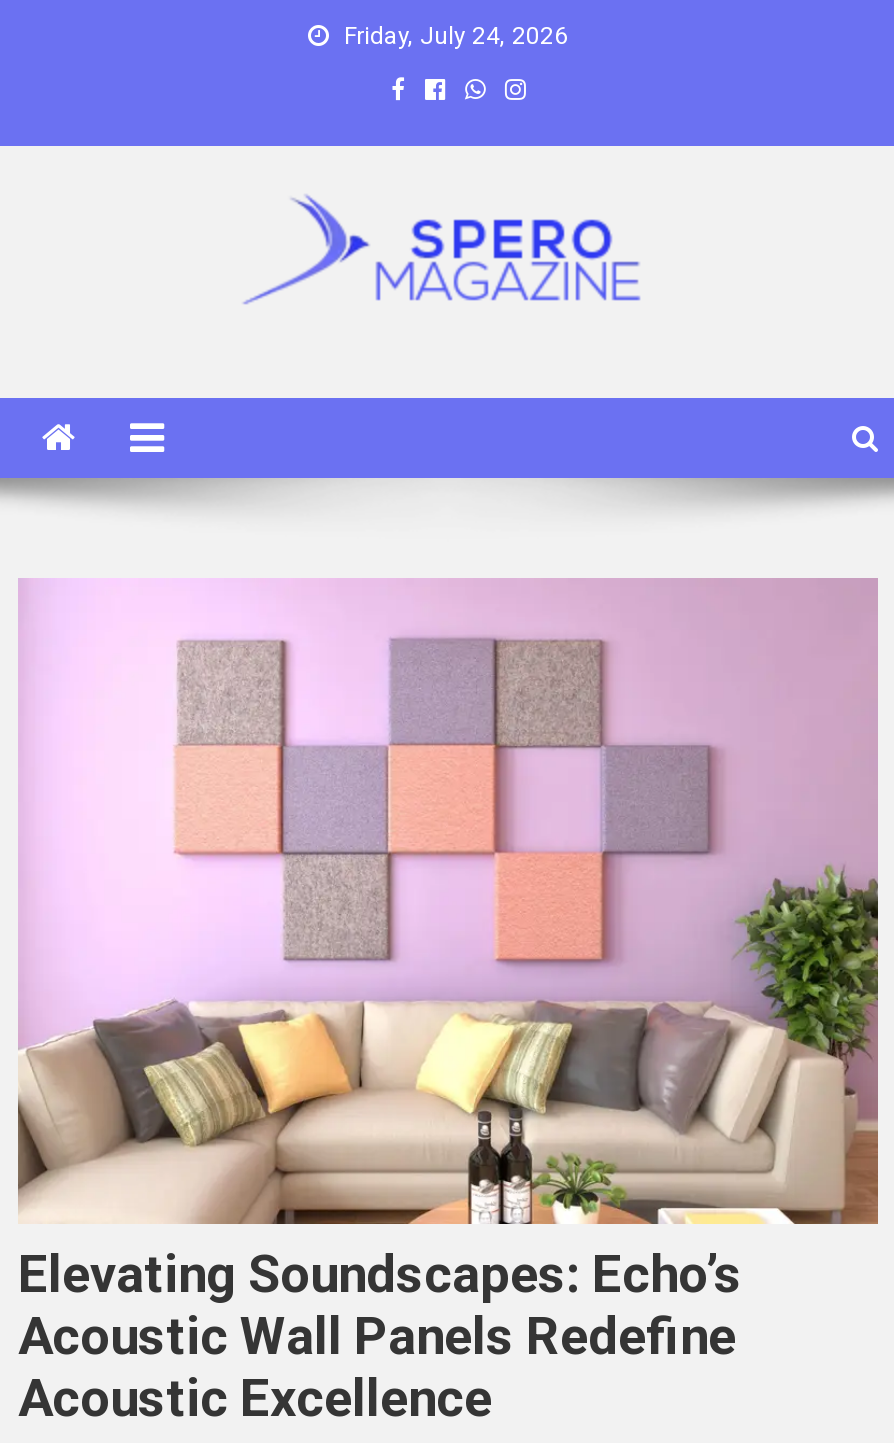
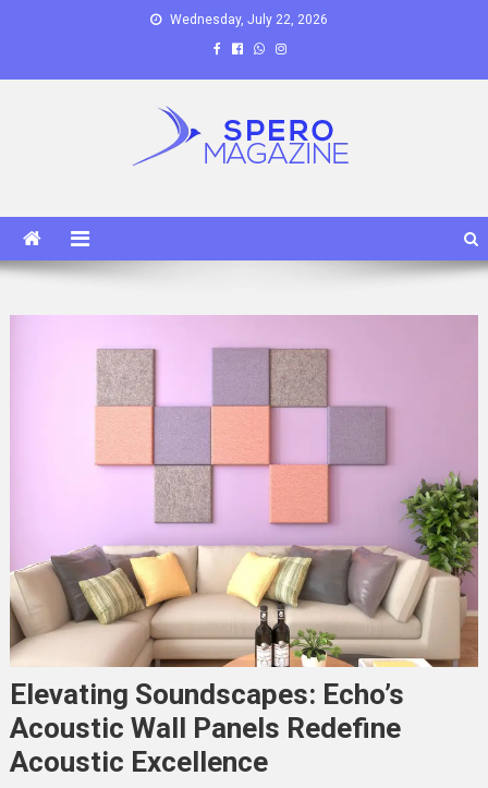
- Friday, July 24, 2026
+ Wednesday, July 22, 2026
